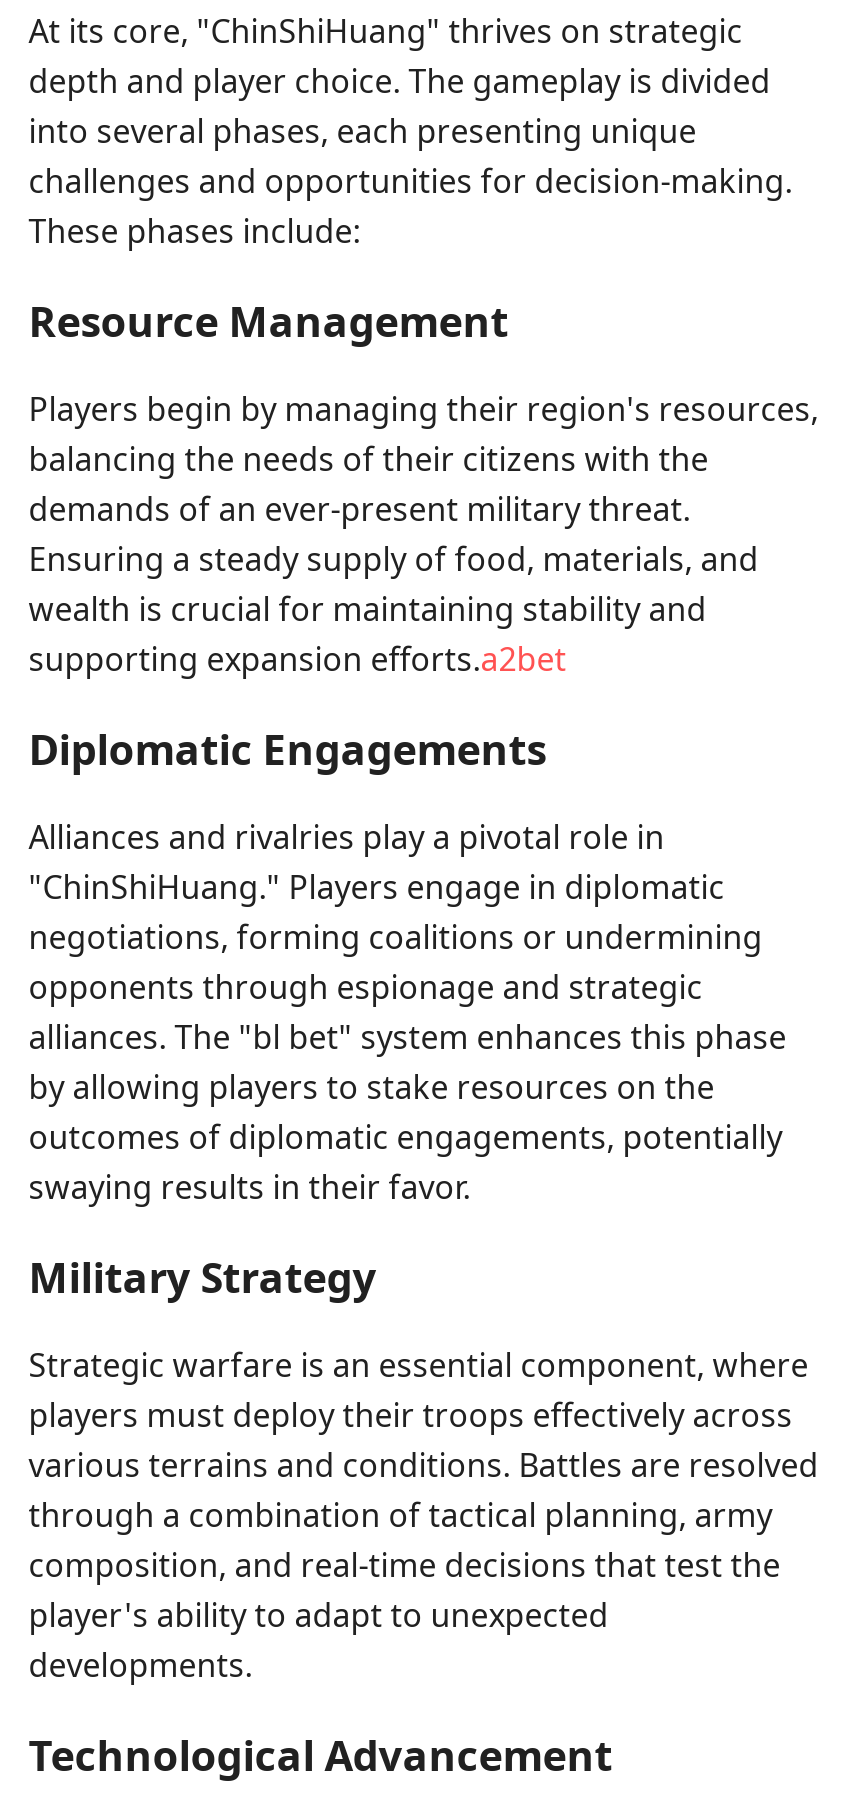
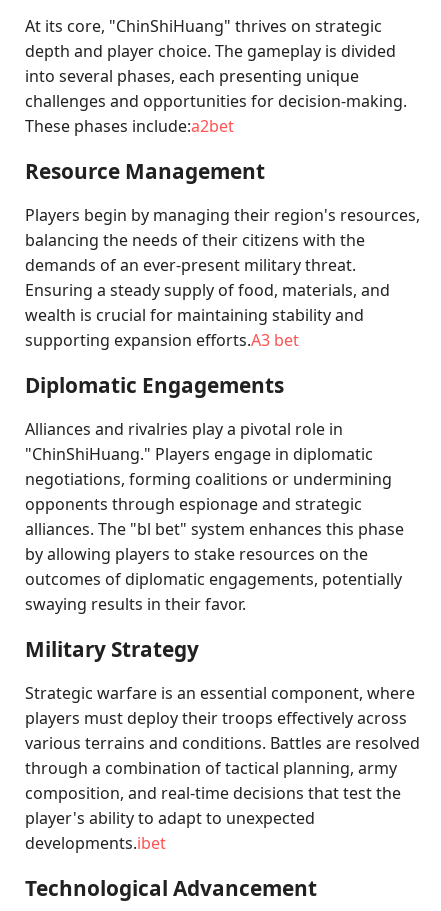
- These phases include:
+ These phases include:a2bet

- supporting expansion efforts.a2bet
+ supporting expansion efforts.A3 bet

- developments.
+ developments.ibet
